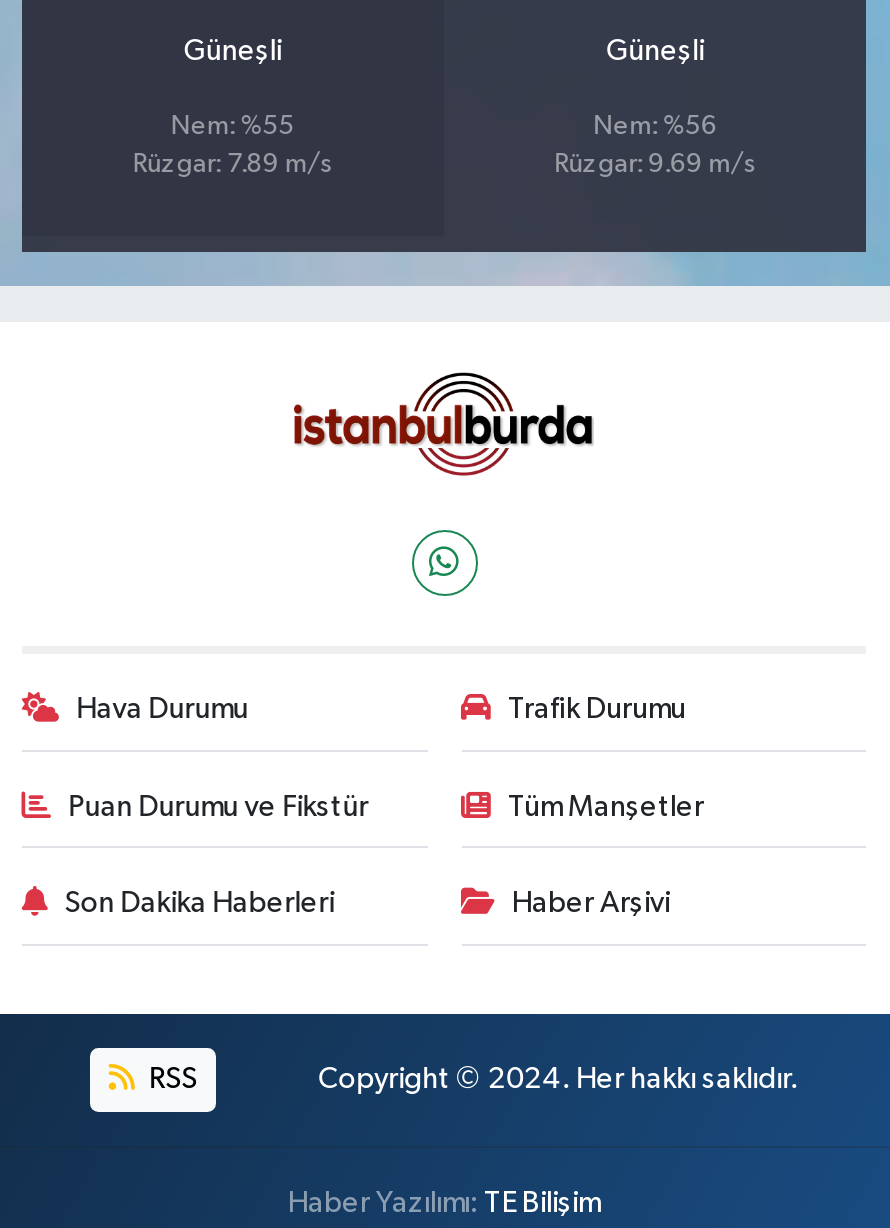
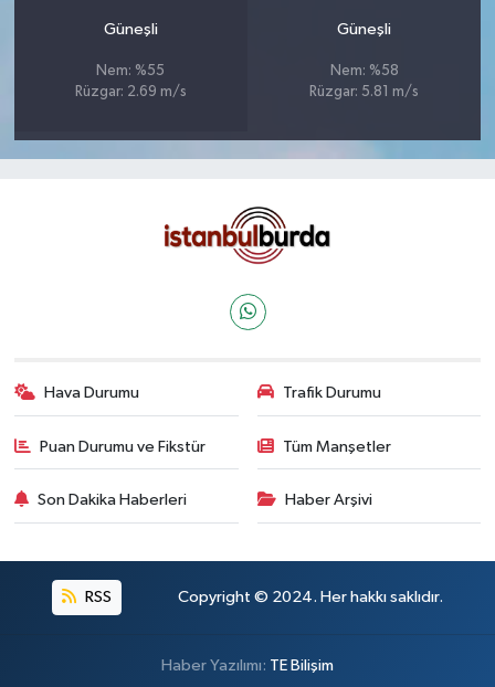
- Nem: %56
+ Nem: %58

- Rüzgar: 7.89 m/s
+ Rüzgar: 2.69 m/s

- Rüzgar: 9.69 m/s
+ Rüzgar: 5.81 m/s
